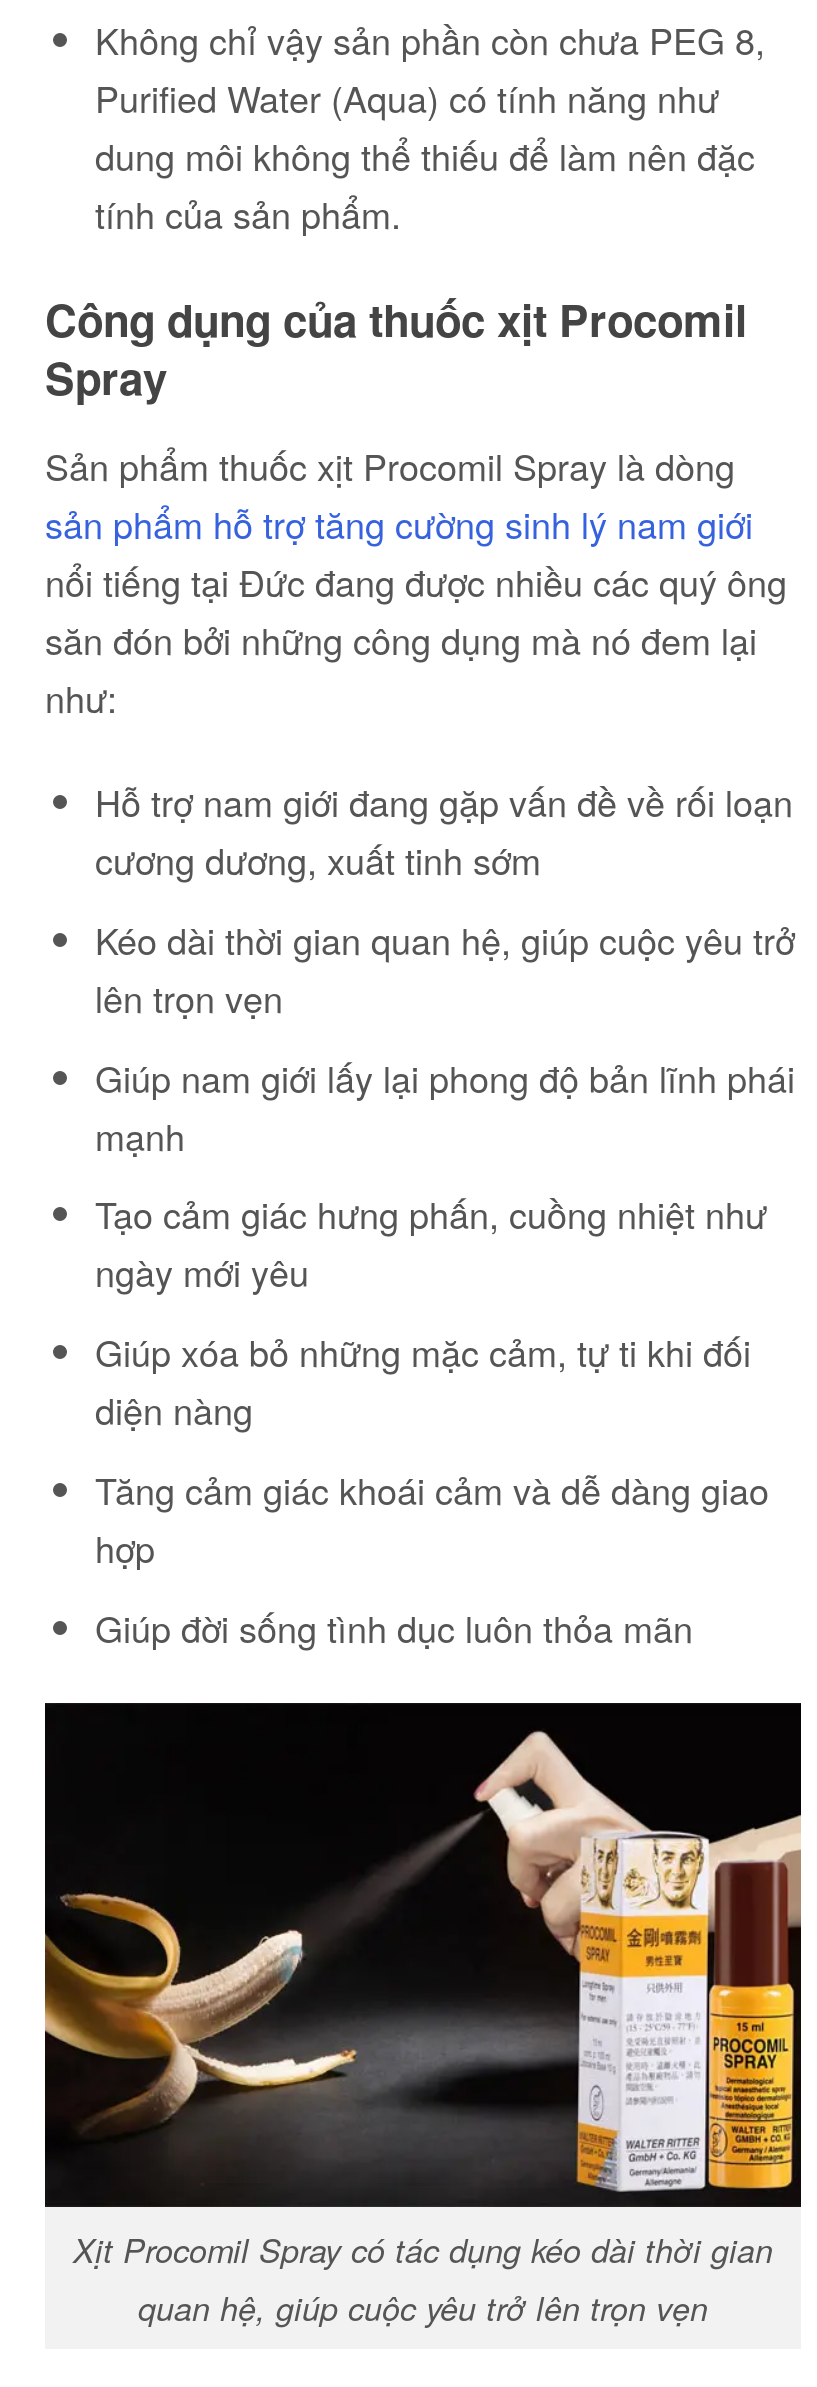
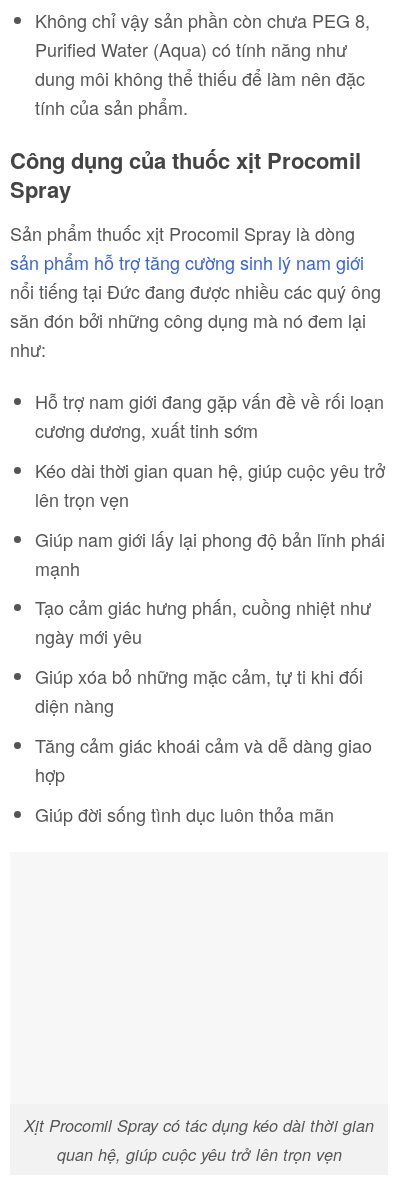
- [image]
